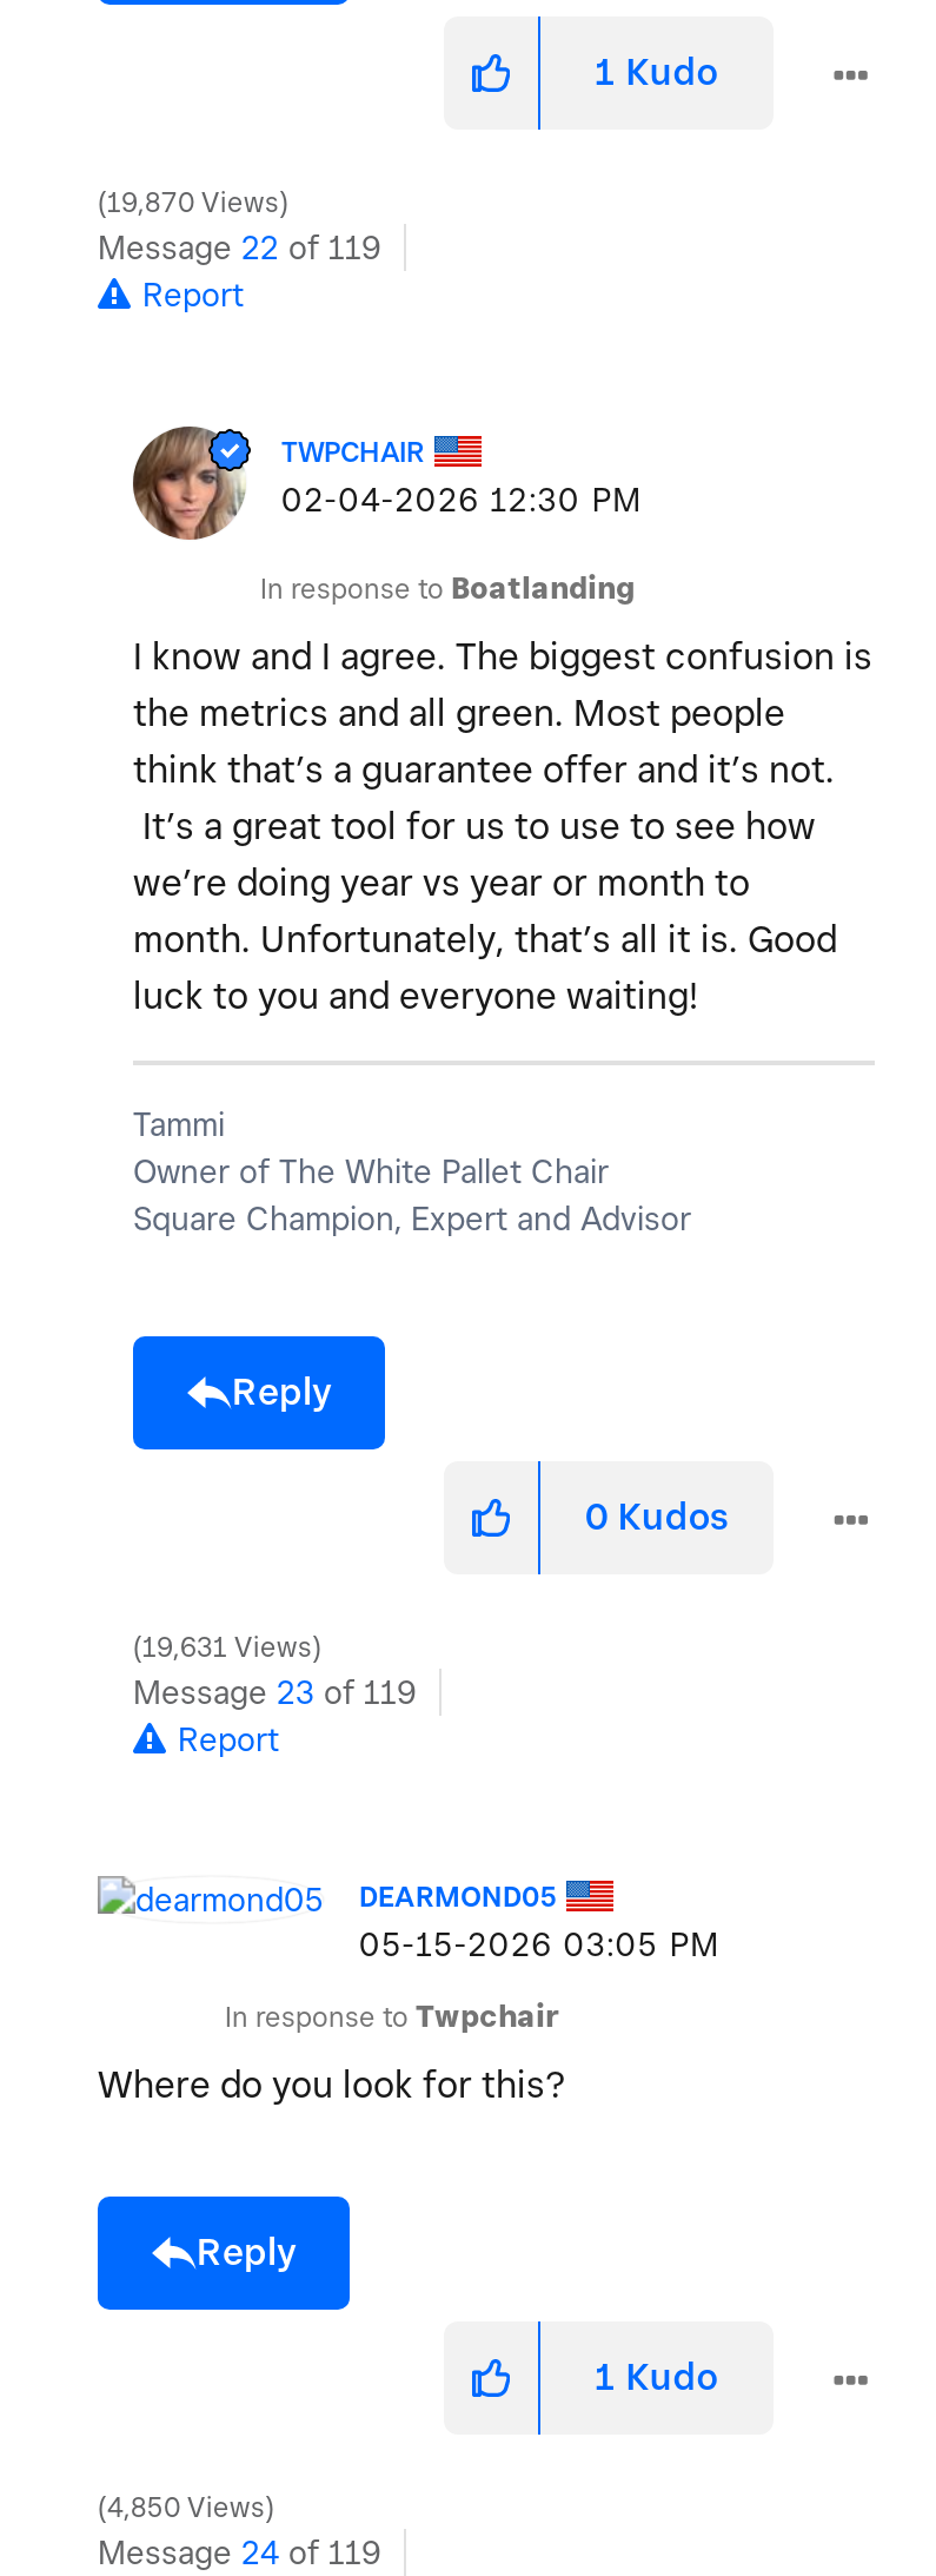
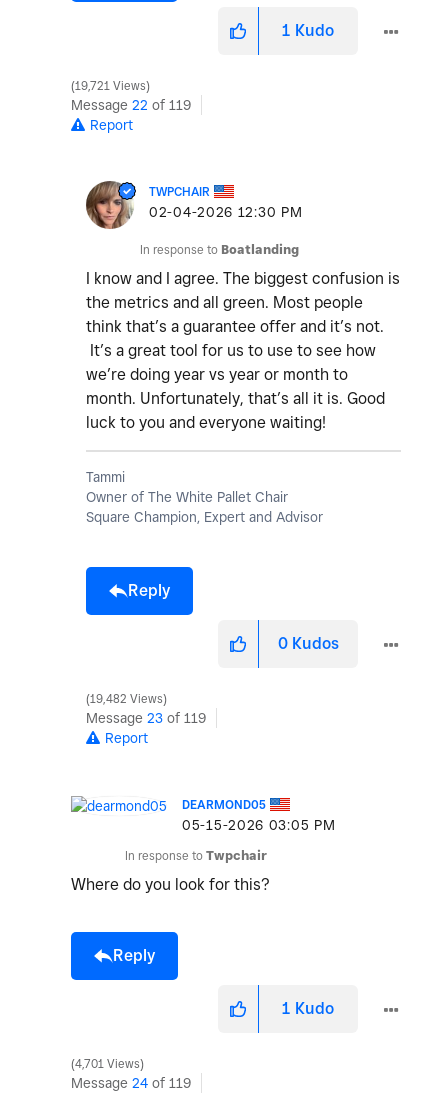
- 19,870 Views
+ 19,721 Views

- 19,631 Views
+ 19,482 Views

- 4,850 Views
+ 4,701 Views
